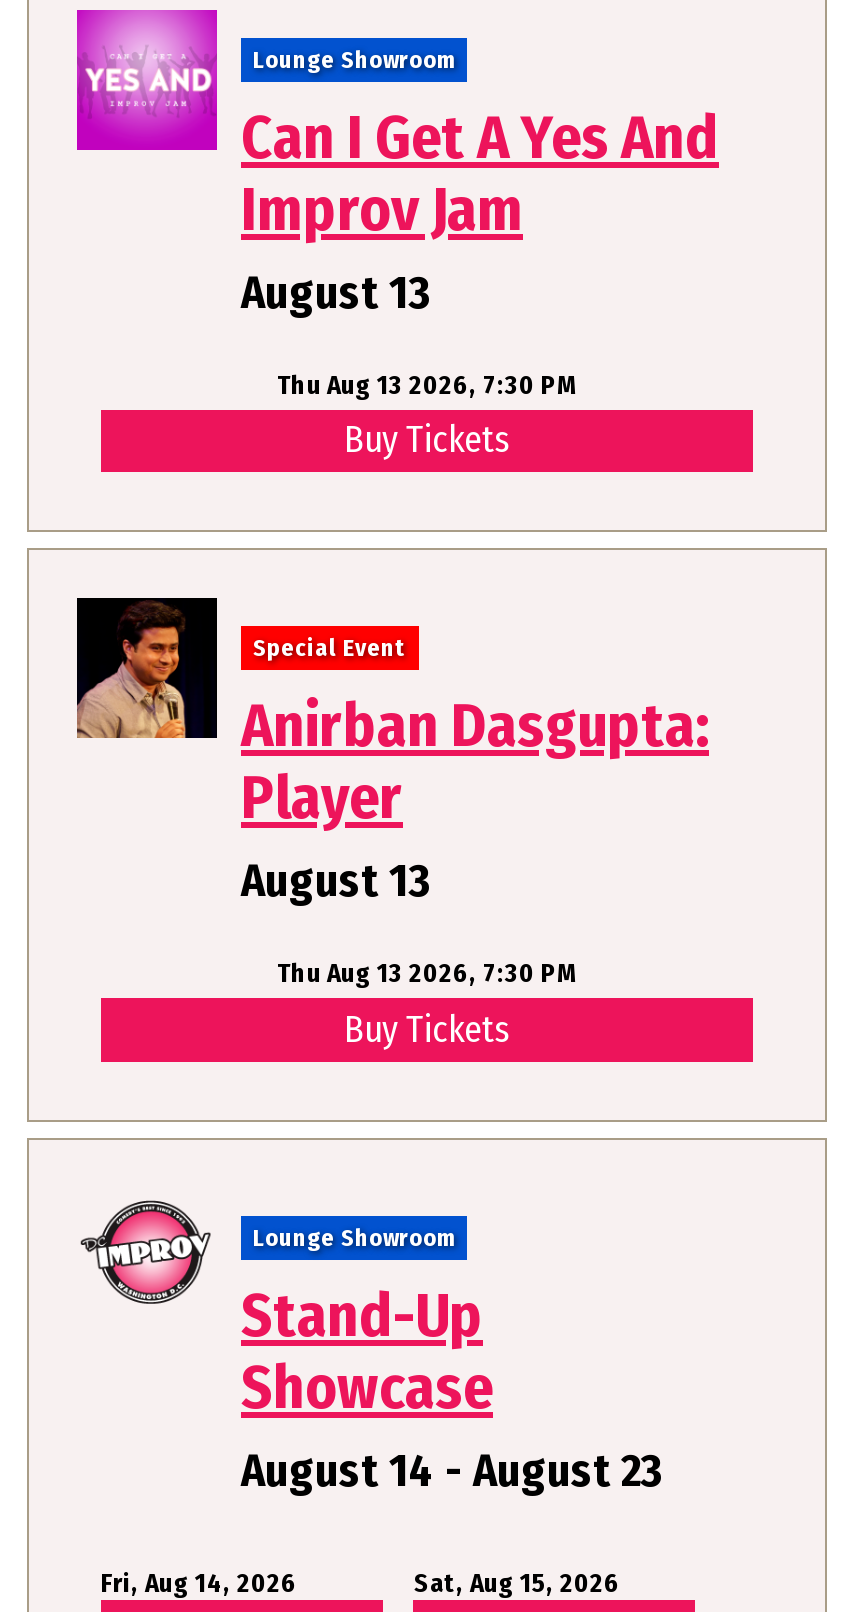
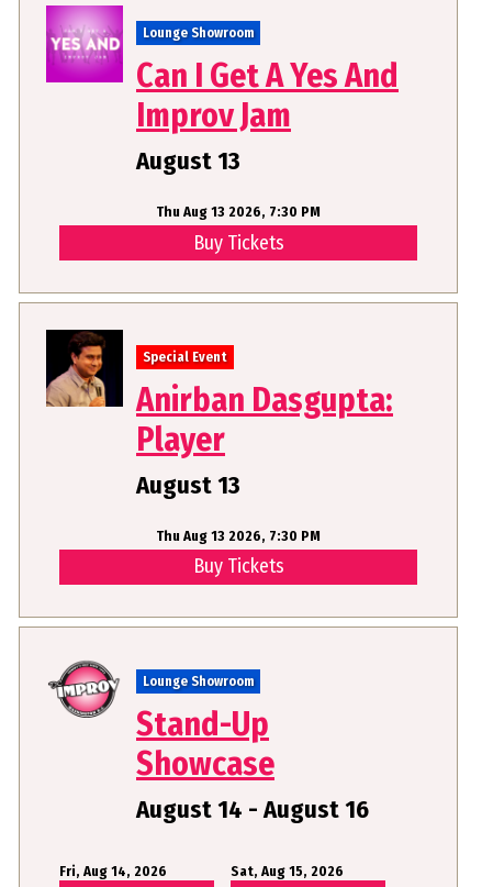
- August 14 - August 23
+ August 14 - August 16
